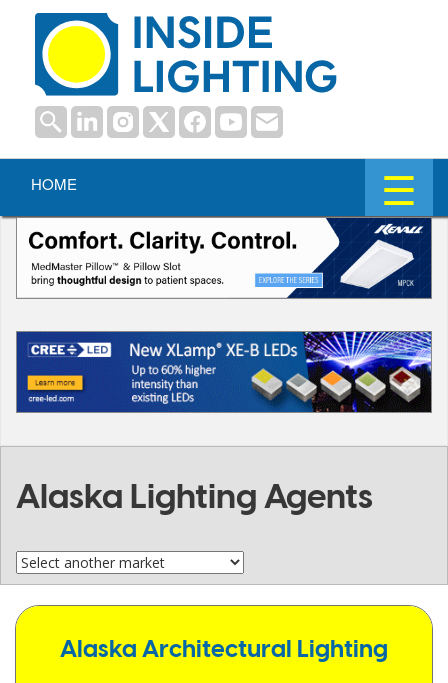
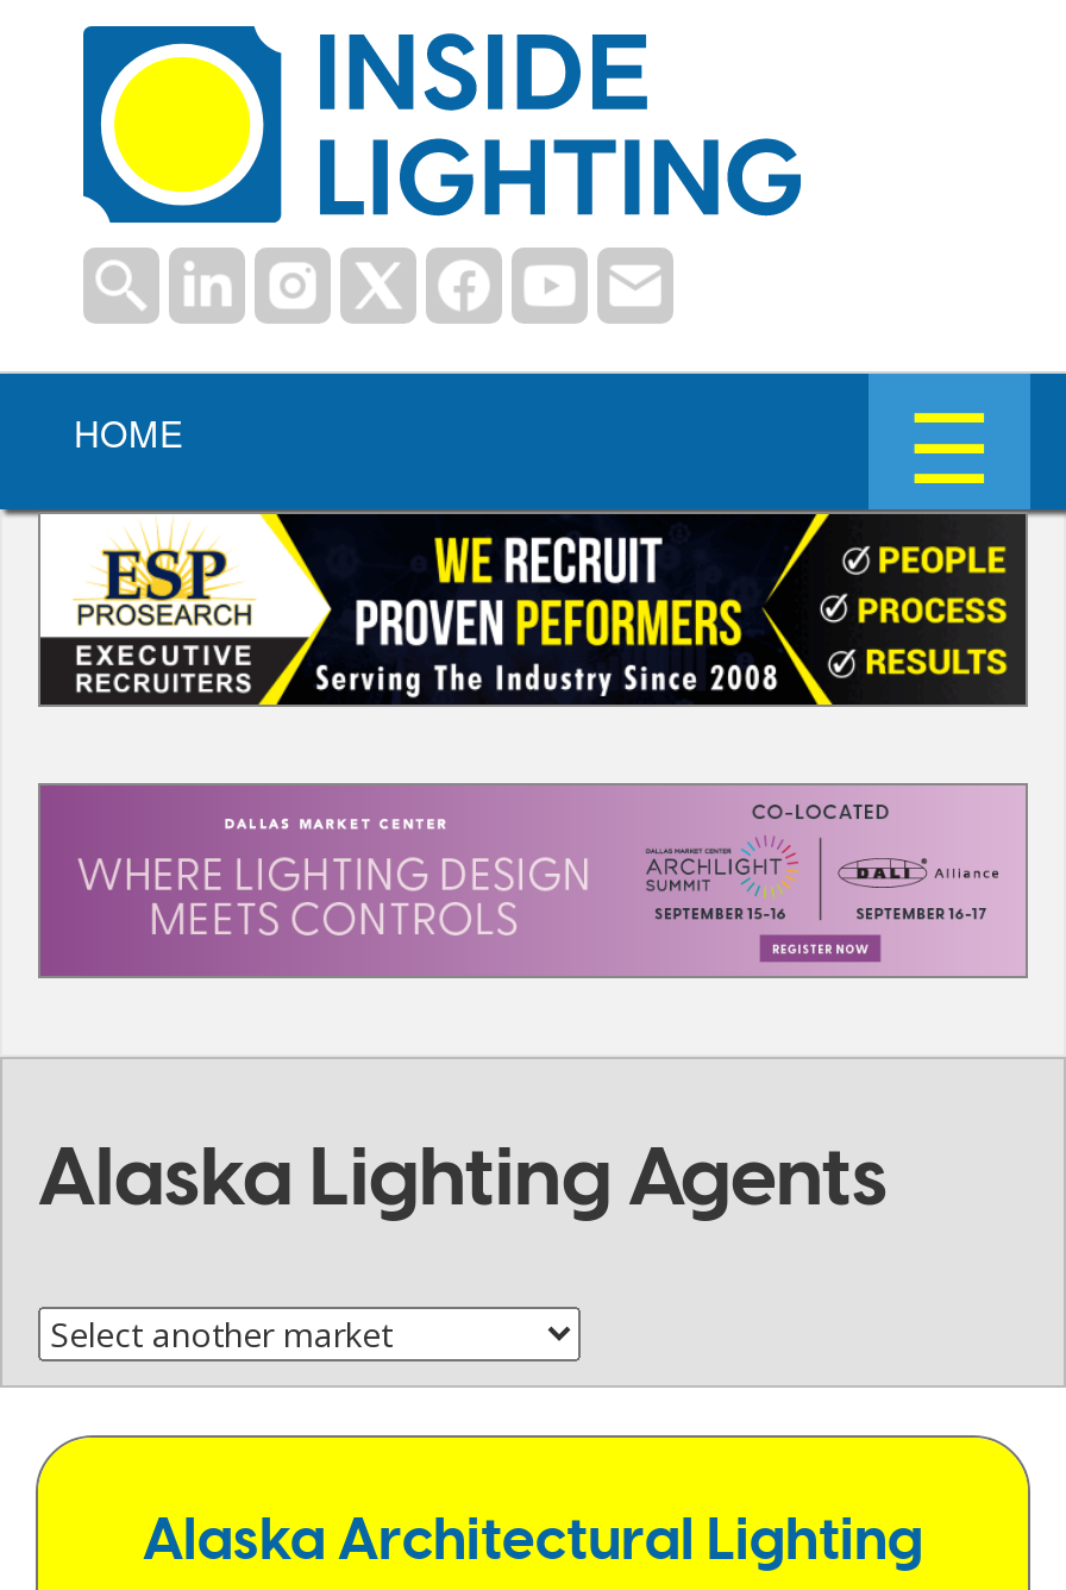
- [image]
+ [image]

- [image]
+ [image]
